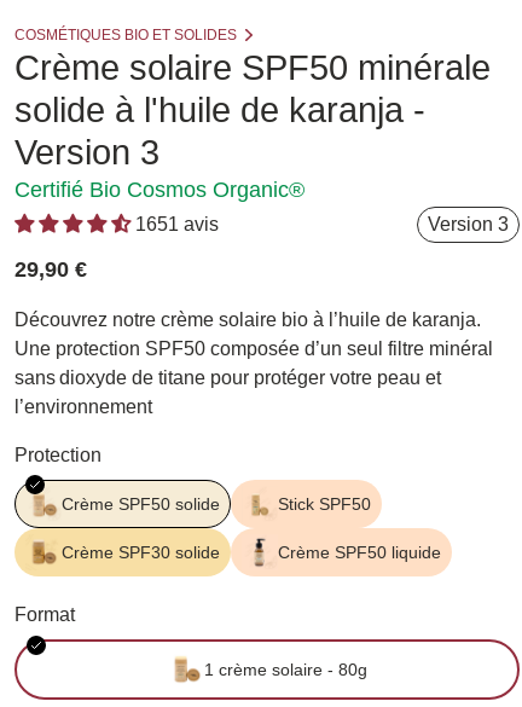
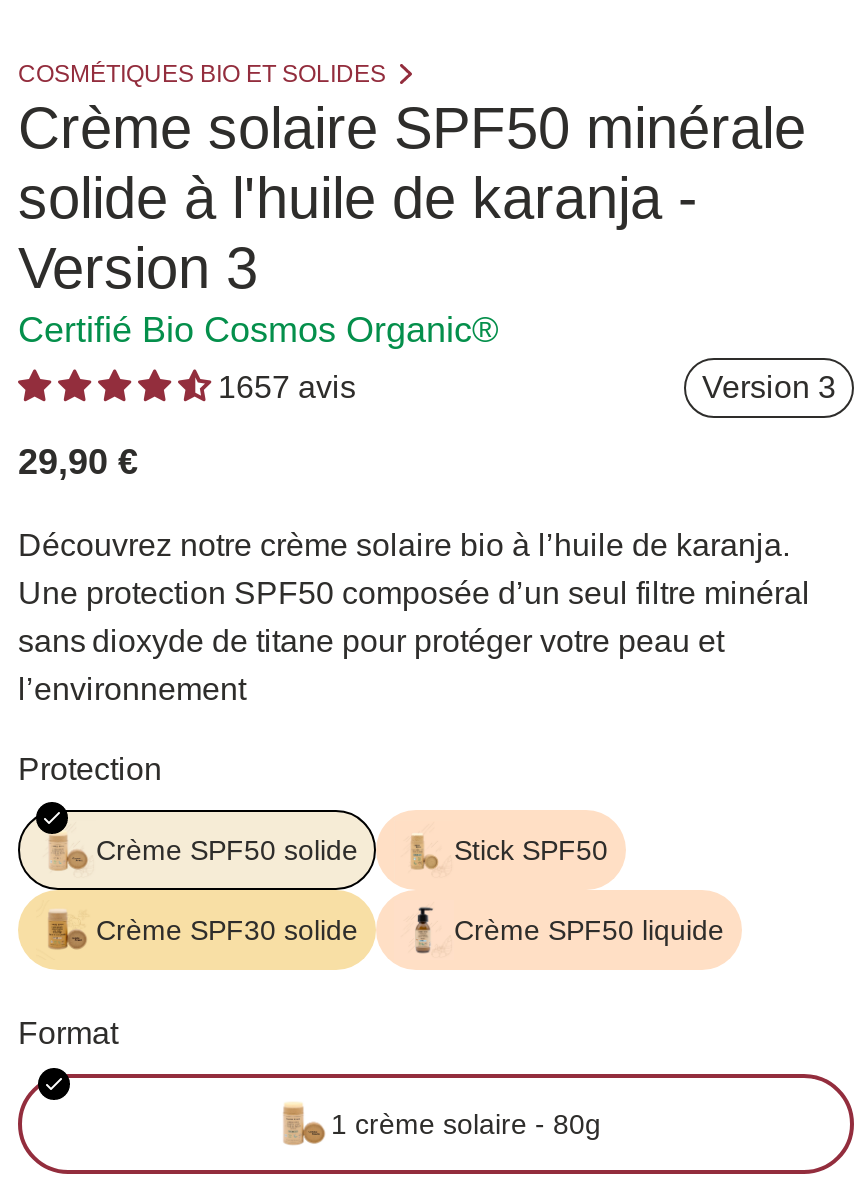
- 1651 avis
+ 1657 avis
